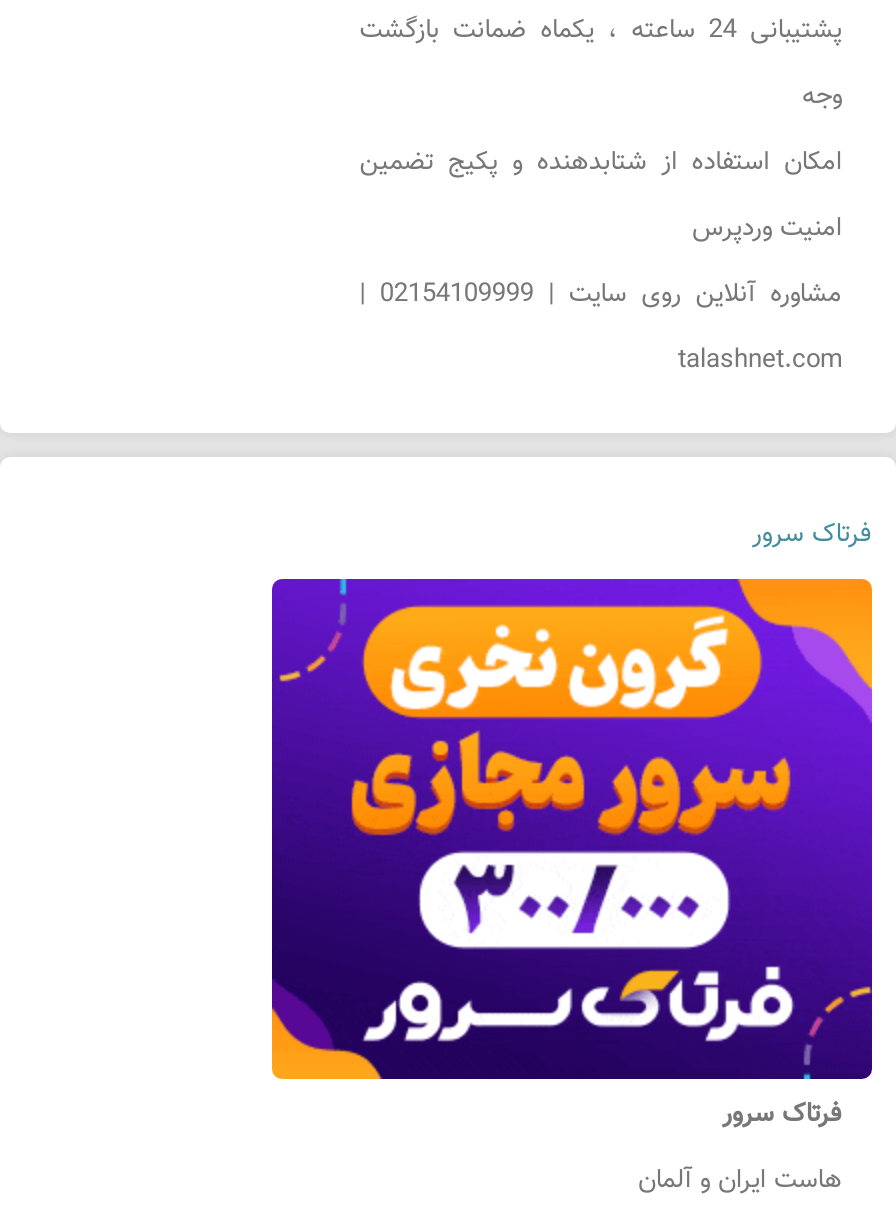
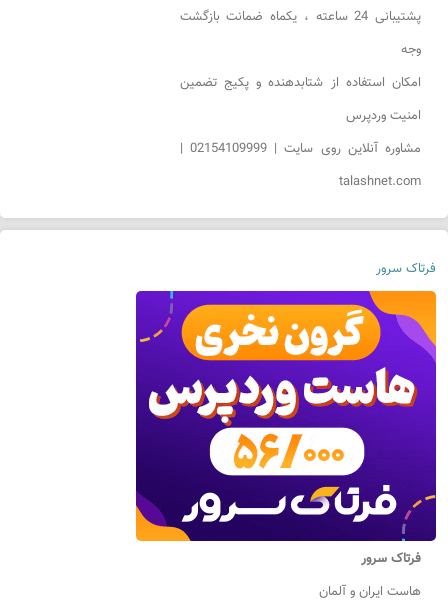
- [image]
+ [image]

- [image]
+ [image]
